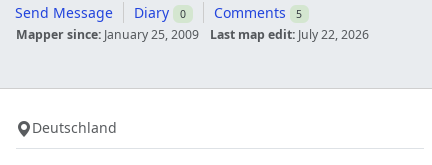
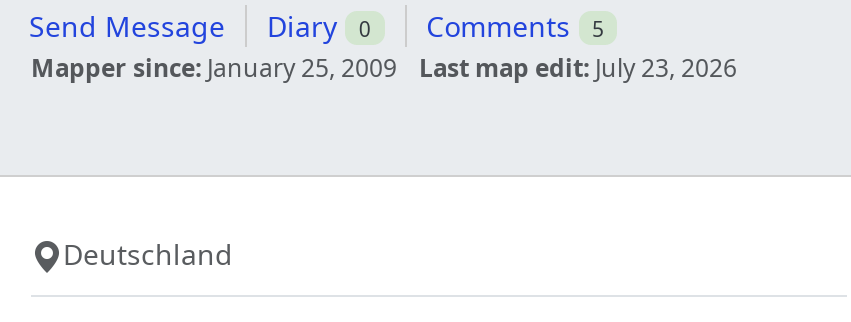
- Last map edit: July 22, 2026
+ Last map edit: July 23, 2026
